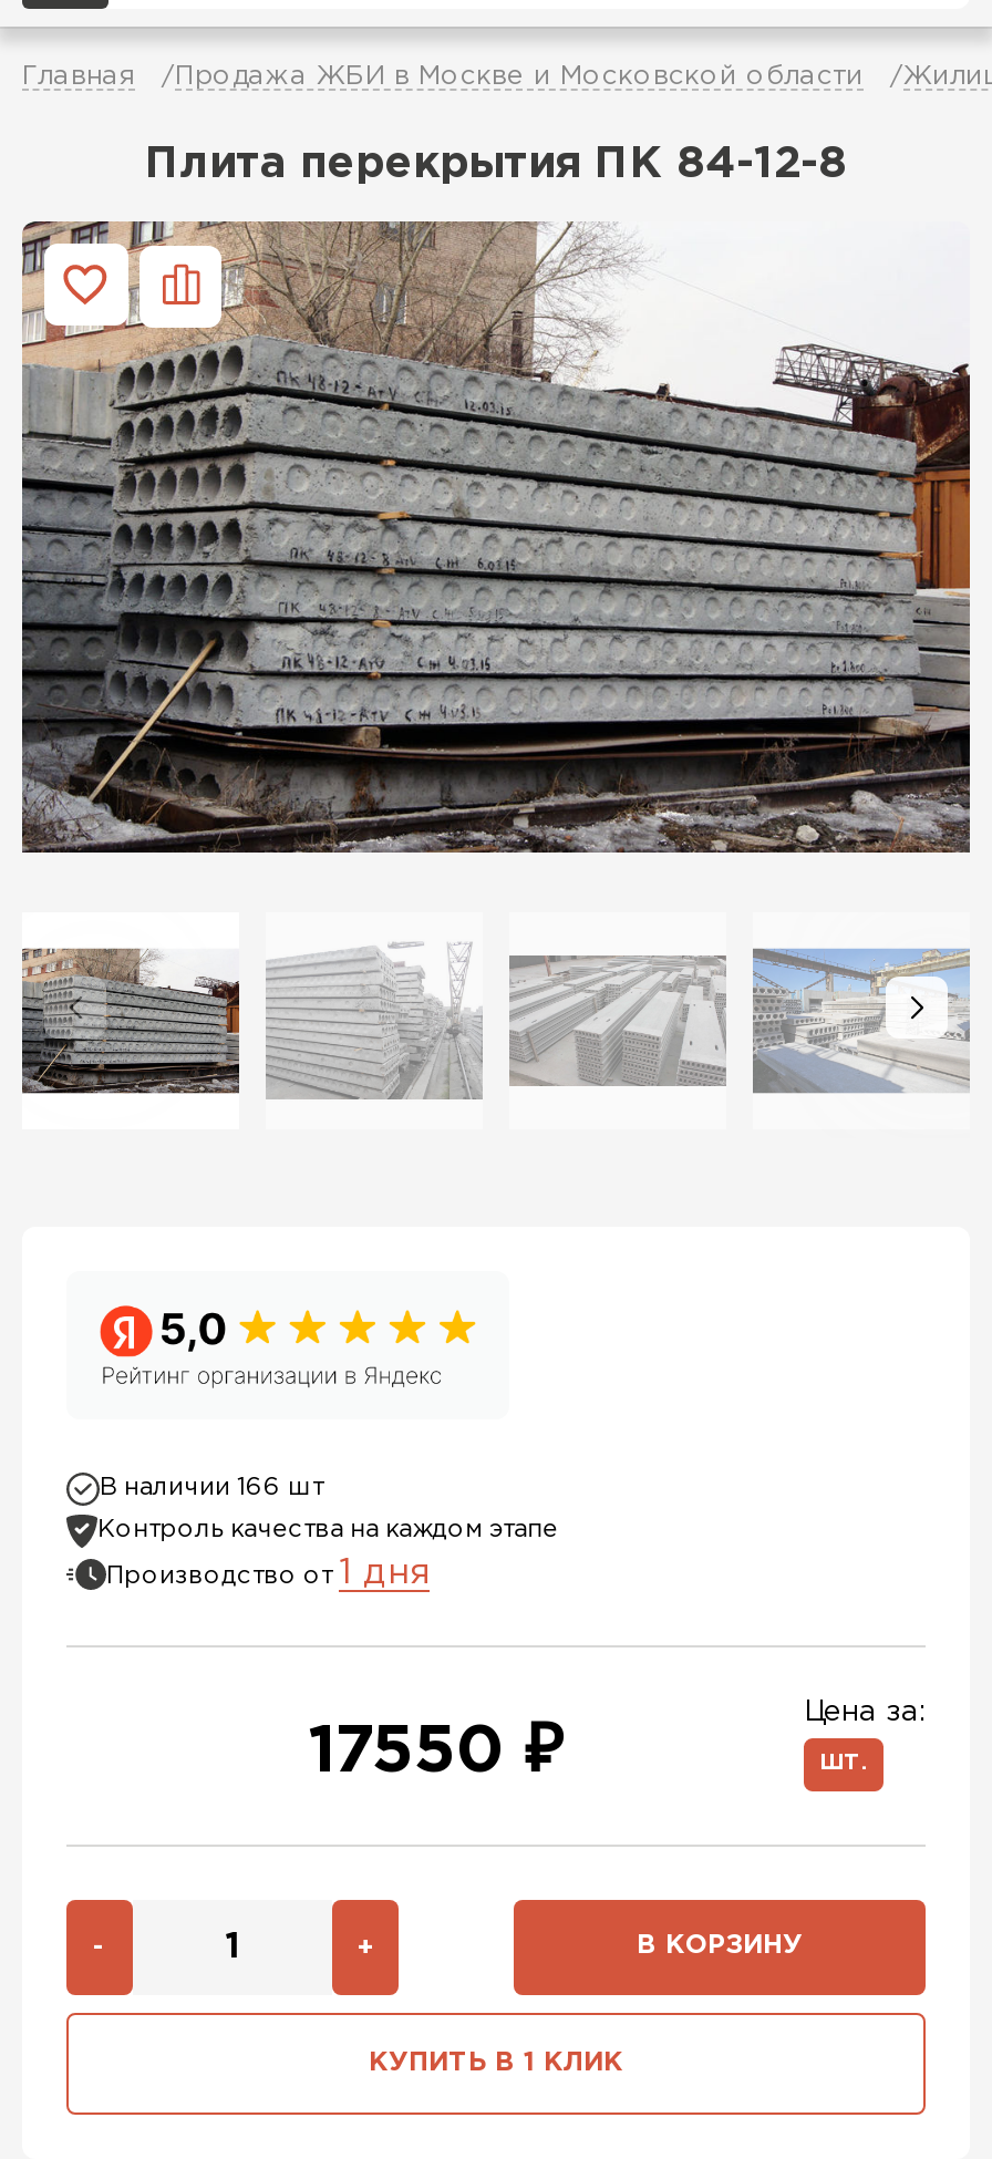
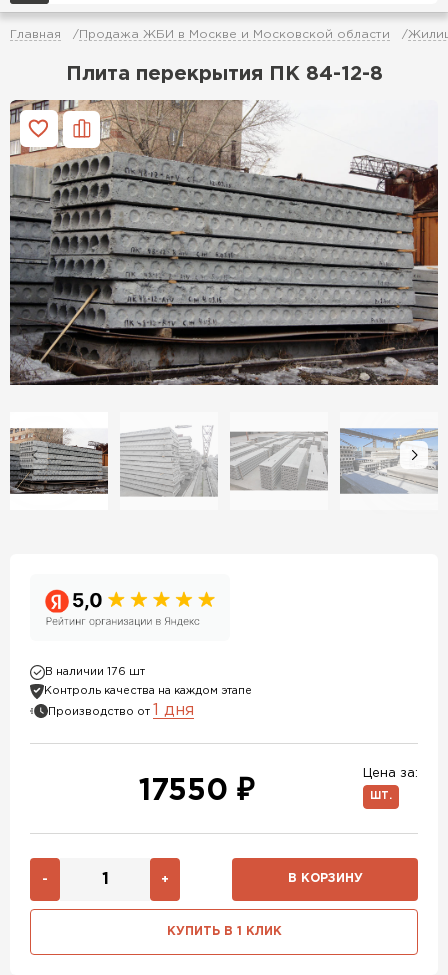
- В наличии 166 шт
+ В наличии 176 шт
